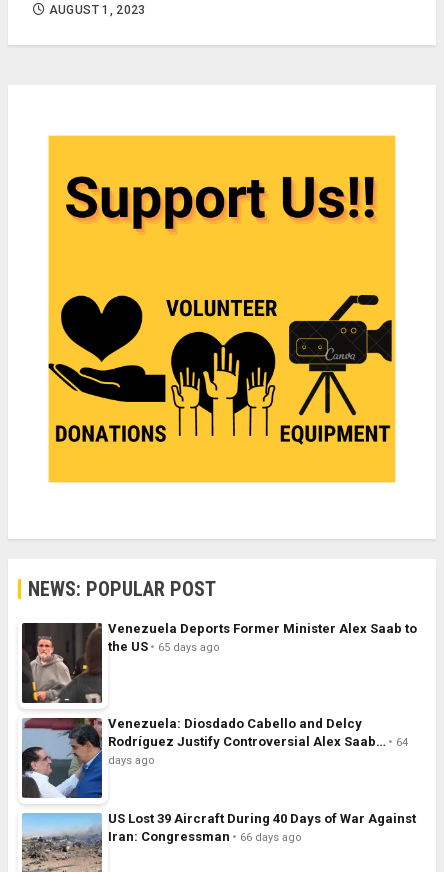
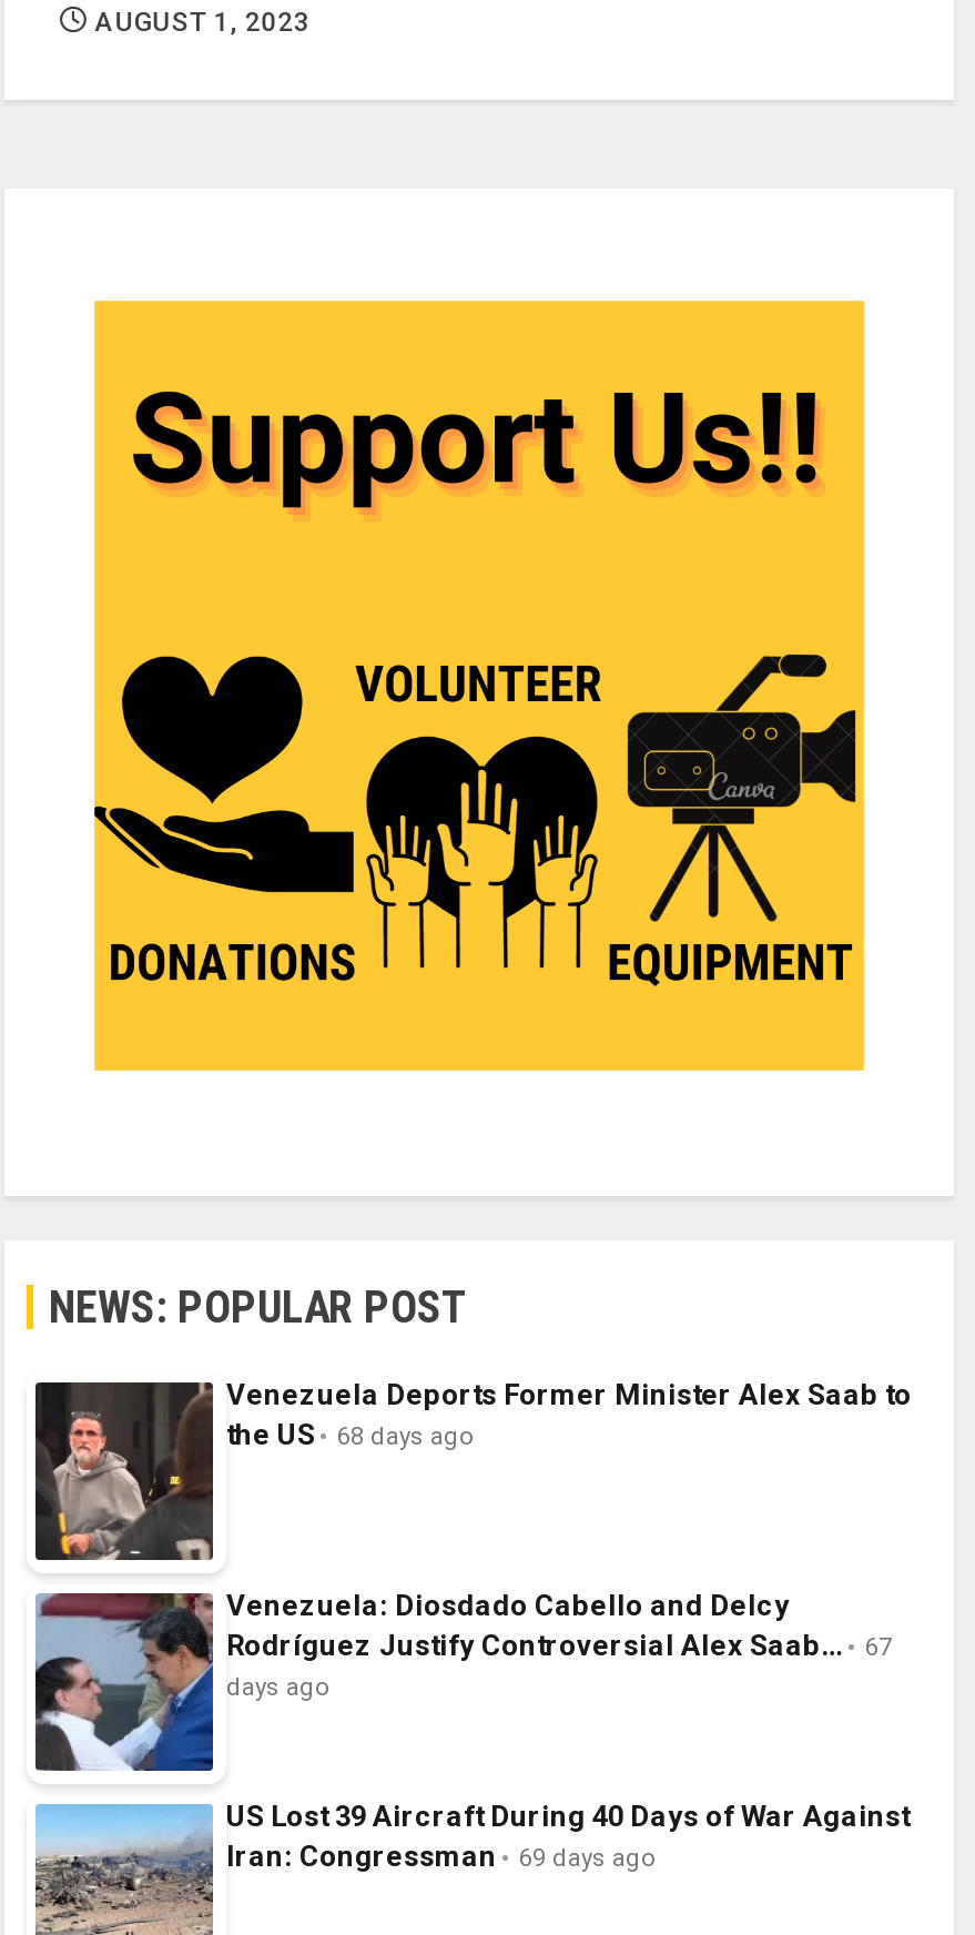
- the US 65 days ago
+ the US 68 days ago

- Rodríguez Justify Controversial Alex Saab… 64
+ Rodríguez Justify Controversial Alex Saab… 67

- Iran: Congressman 66 days ago
+ Iran: Congressman 69 days ago
